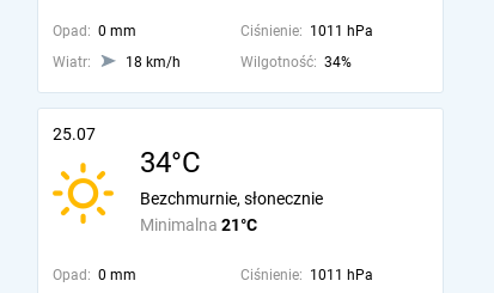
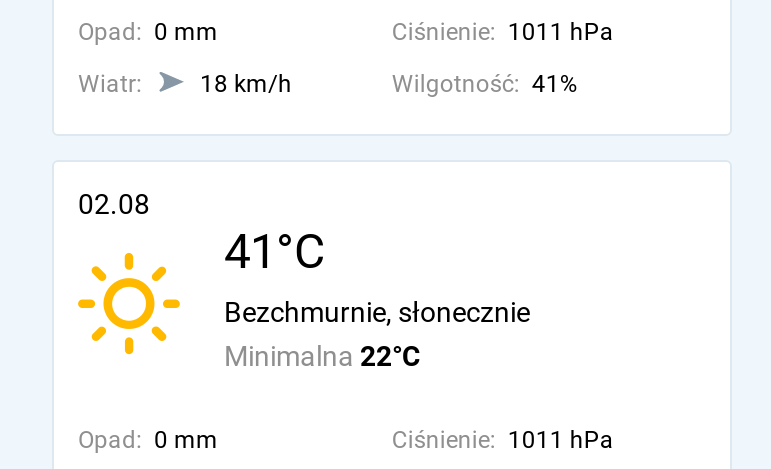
- Wilgotność: 34%
+ Wilgotność: 41%

- 25.07
- 34°C
+ 02.08
+ 41°C

- Minimalna 21°C
+ Minimalna 22°C
